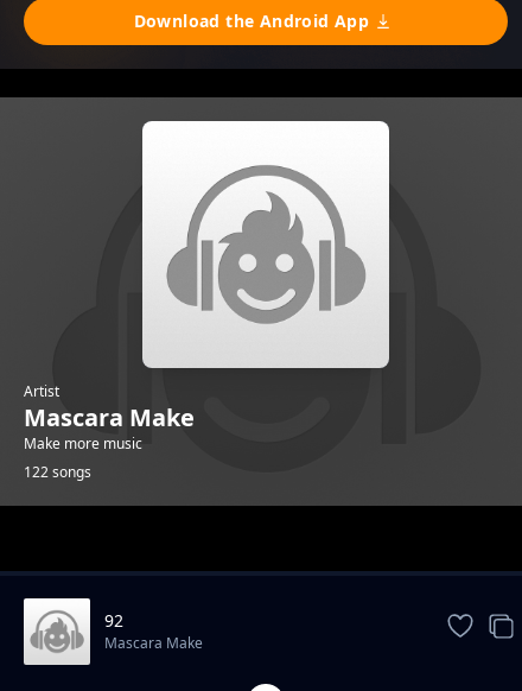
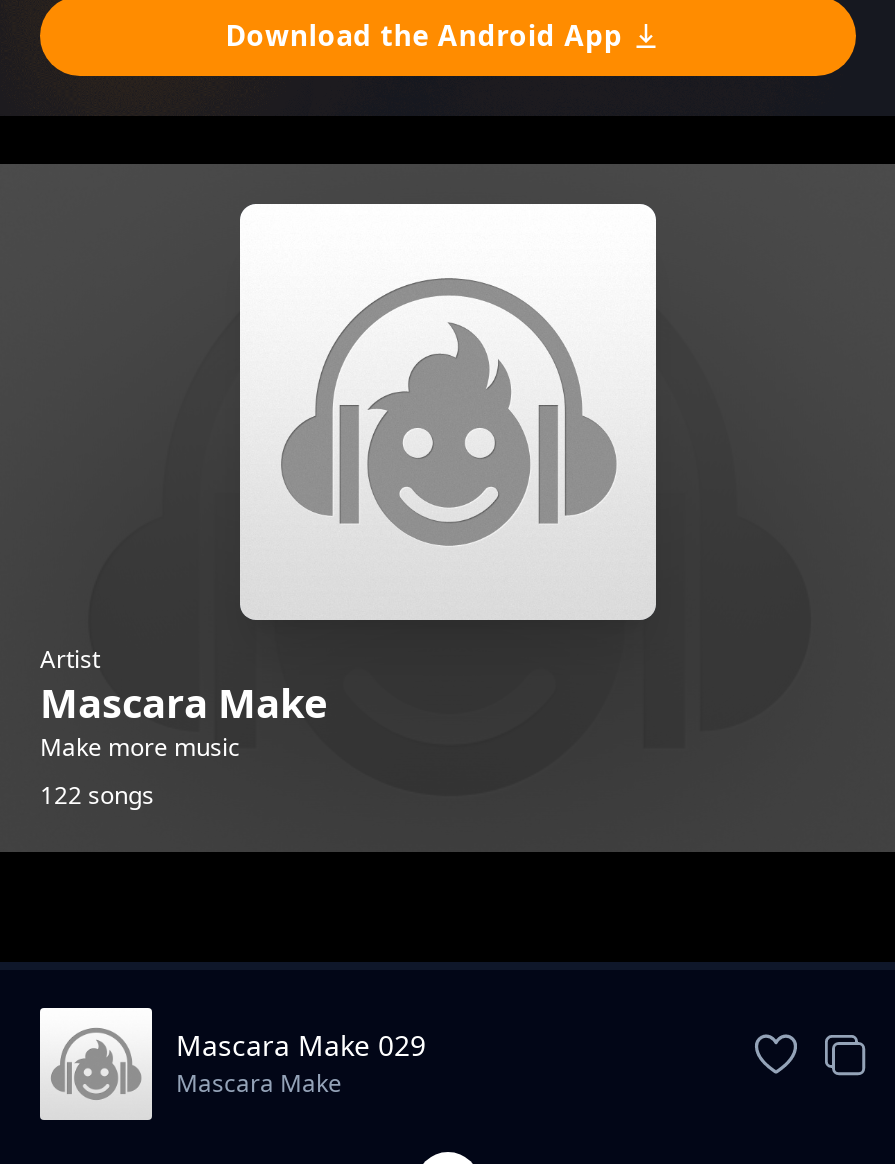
- 92
+ Mascara Make 029
